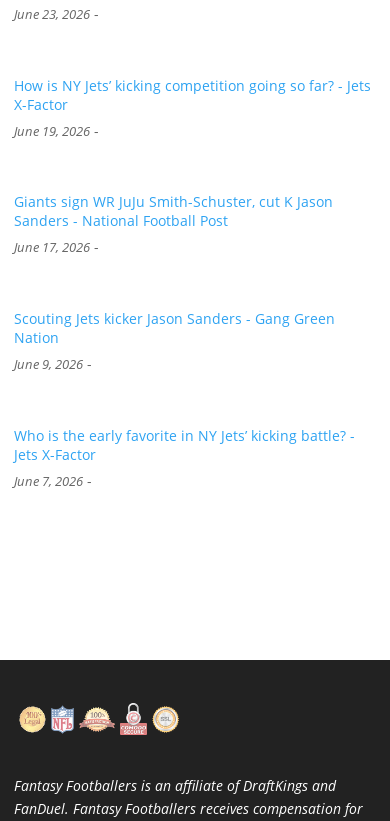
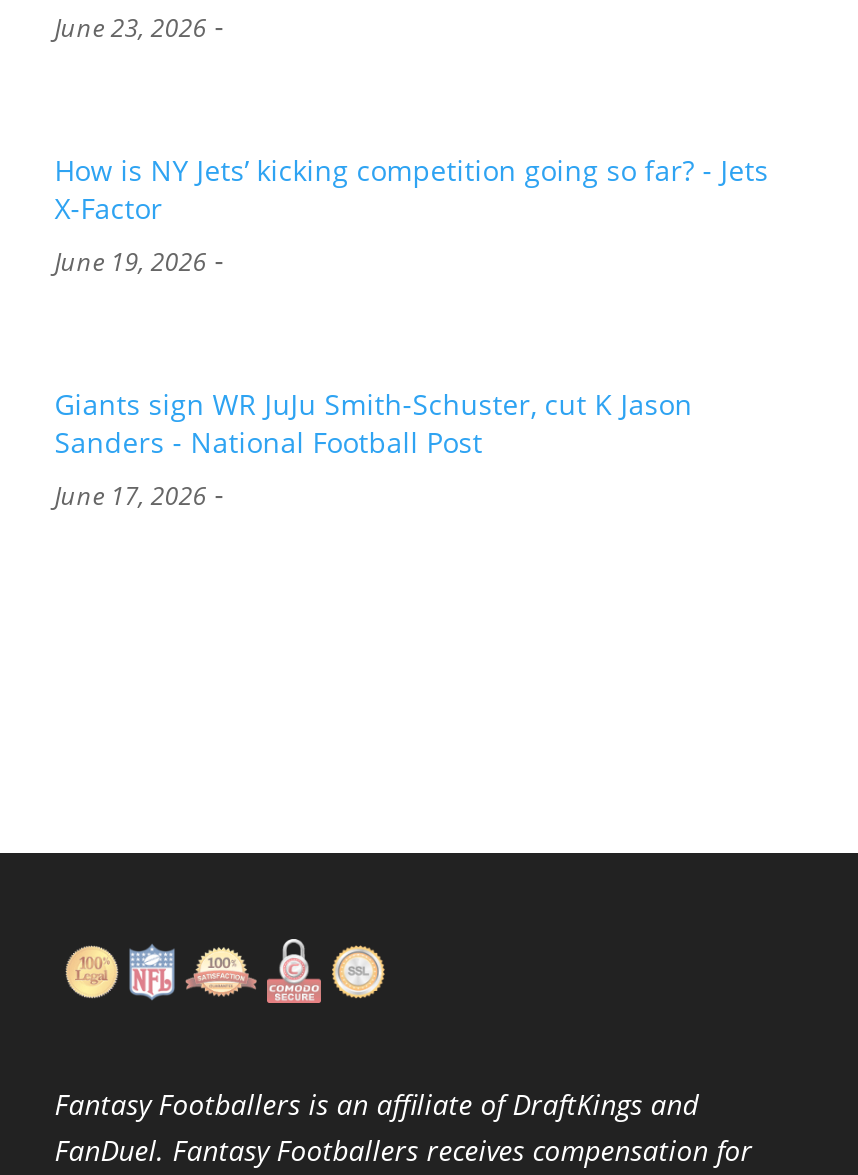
- Scouting Jets kicker Jason Sanders - Gang Green
- Nation
- June 9, 2026 -

- Who is the early favorite in NY Jets’ kicking battle? -
- Jets X-Factor
- June 7, 2026 -
